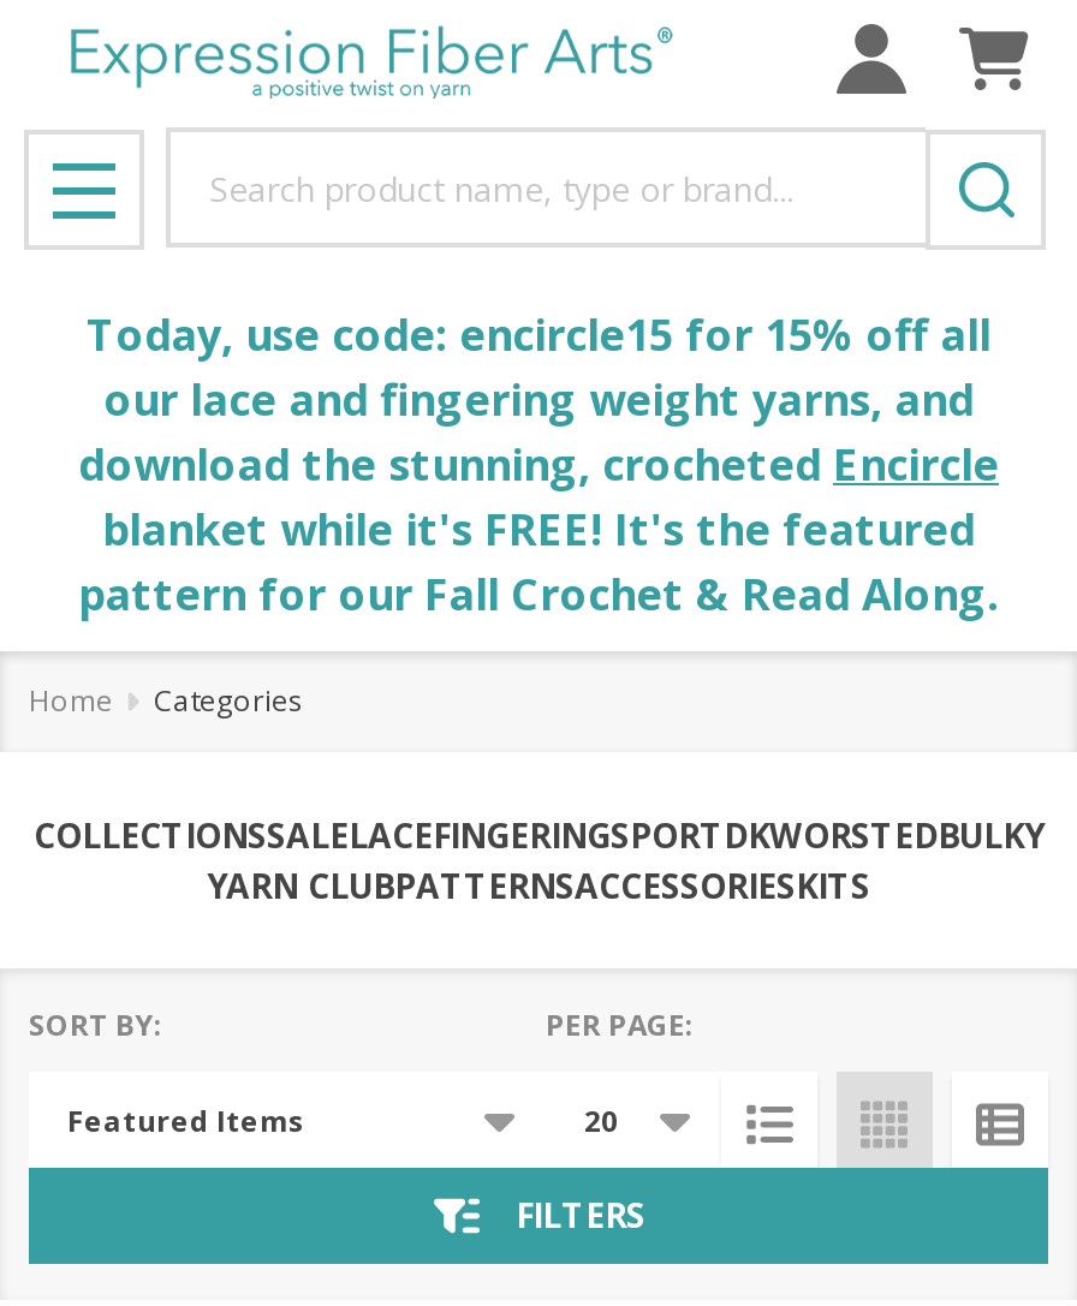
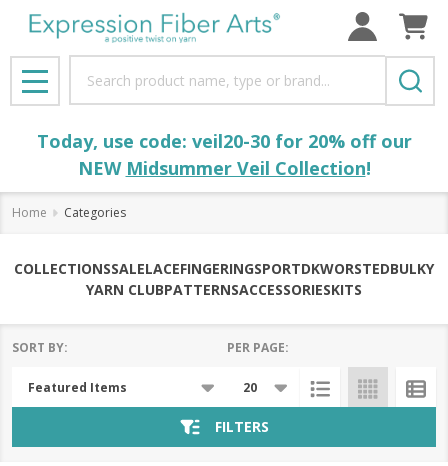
- Today, use code: encircle15 for 15% off all
- our lace and fingering weight yarns, and
- download the stunning, crocheted Encircle
- blanket while it's FREE! It's the featured
- pattern for our Fall Crochet & Read Along.
+ Today, use code: veil20-30 for 20% off our
+ NEW Midsummer Veil Collection!
